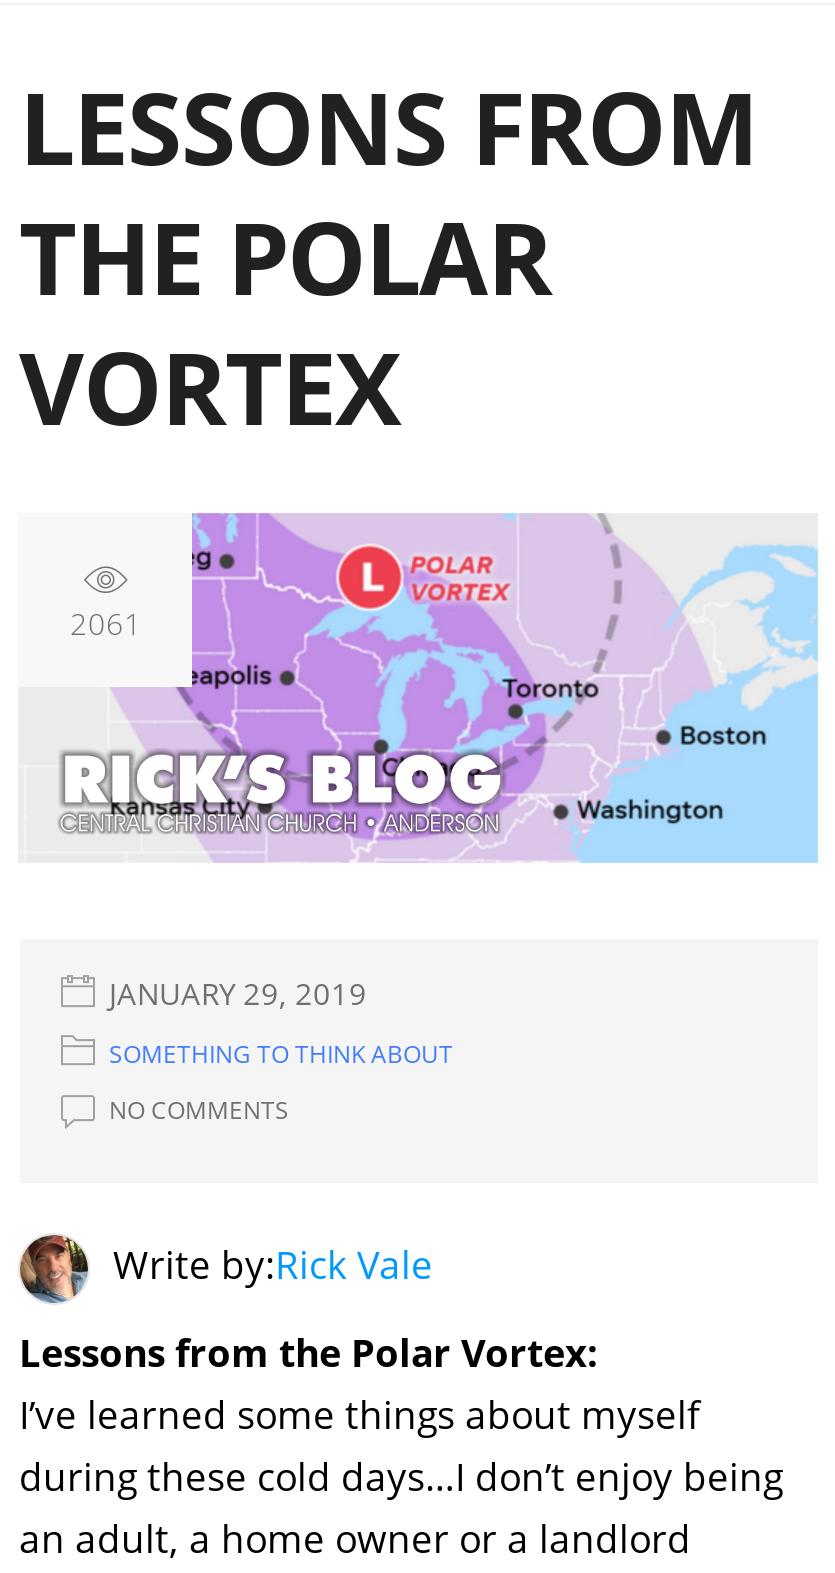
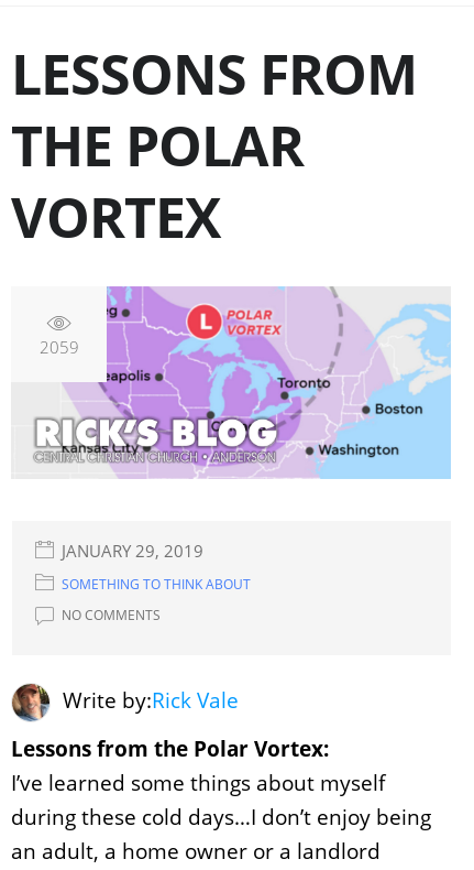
- 2061
+ 2059
